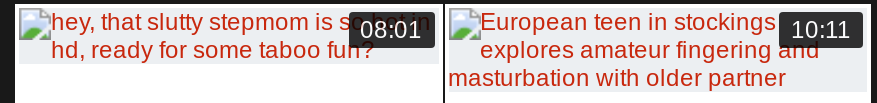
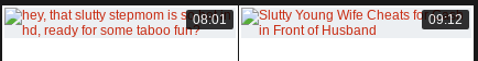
- [image]
- 10:11
+ [image]
+ 09:12
